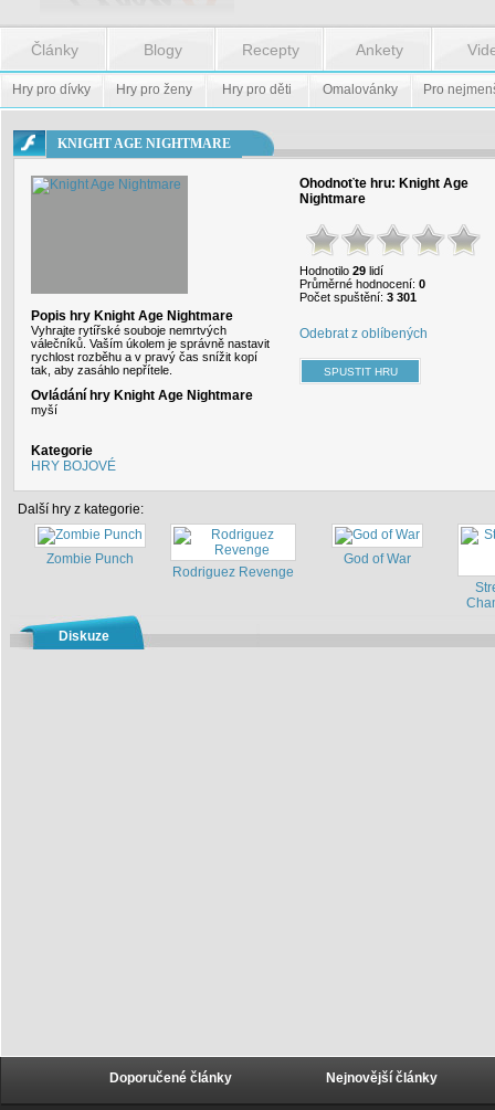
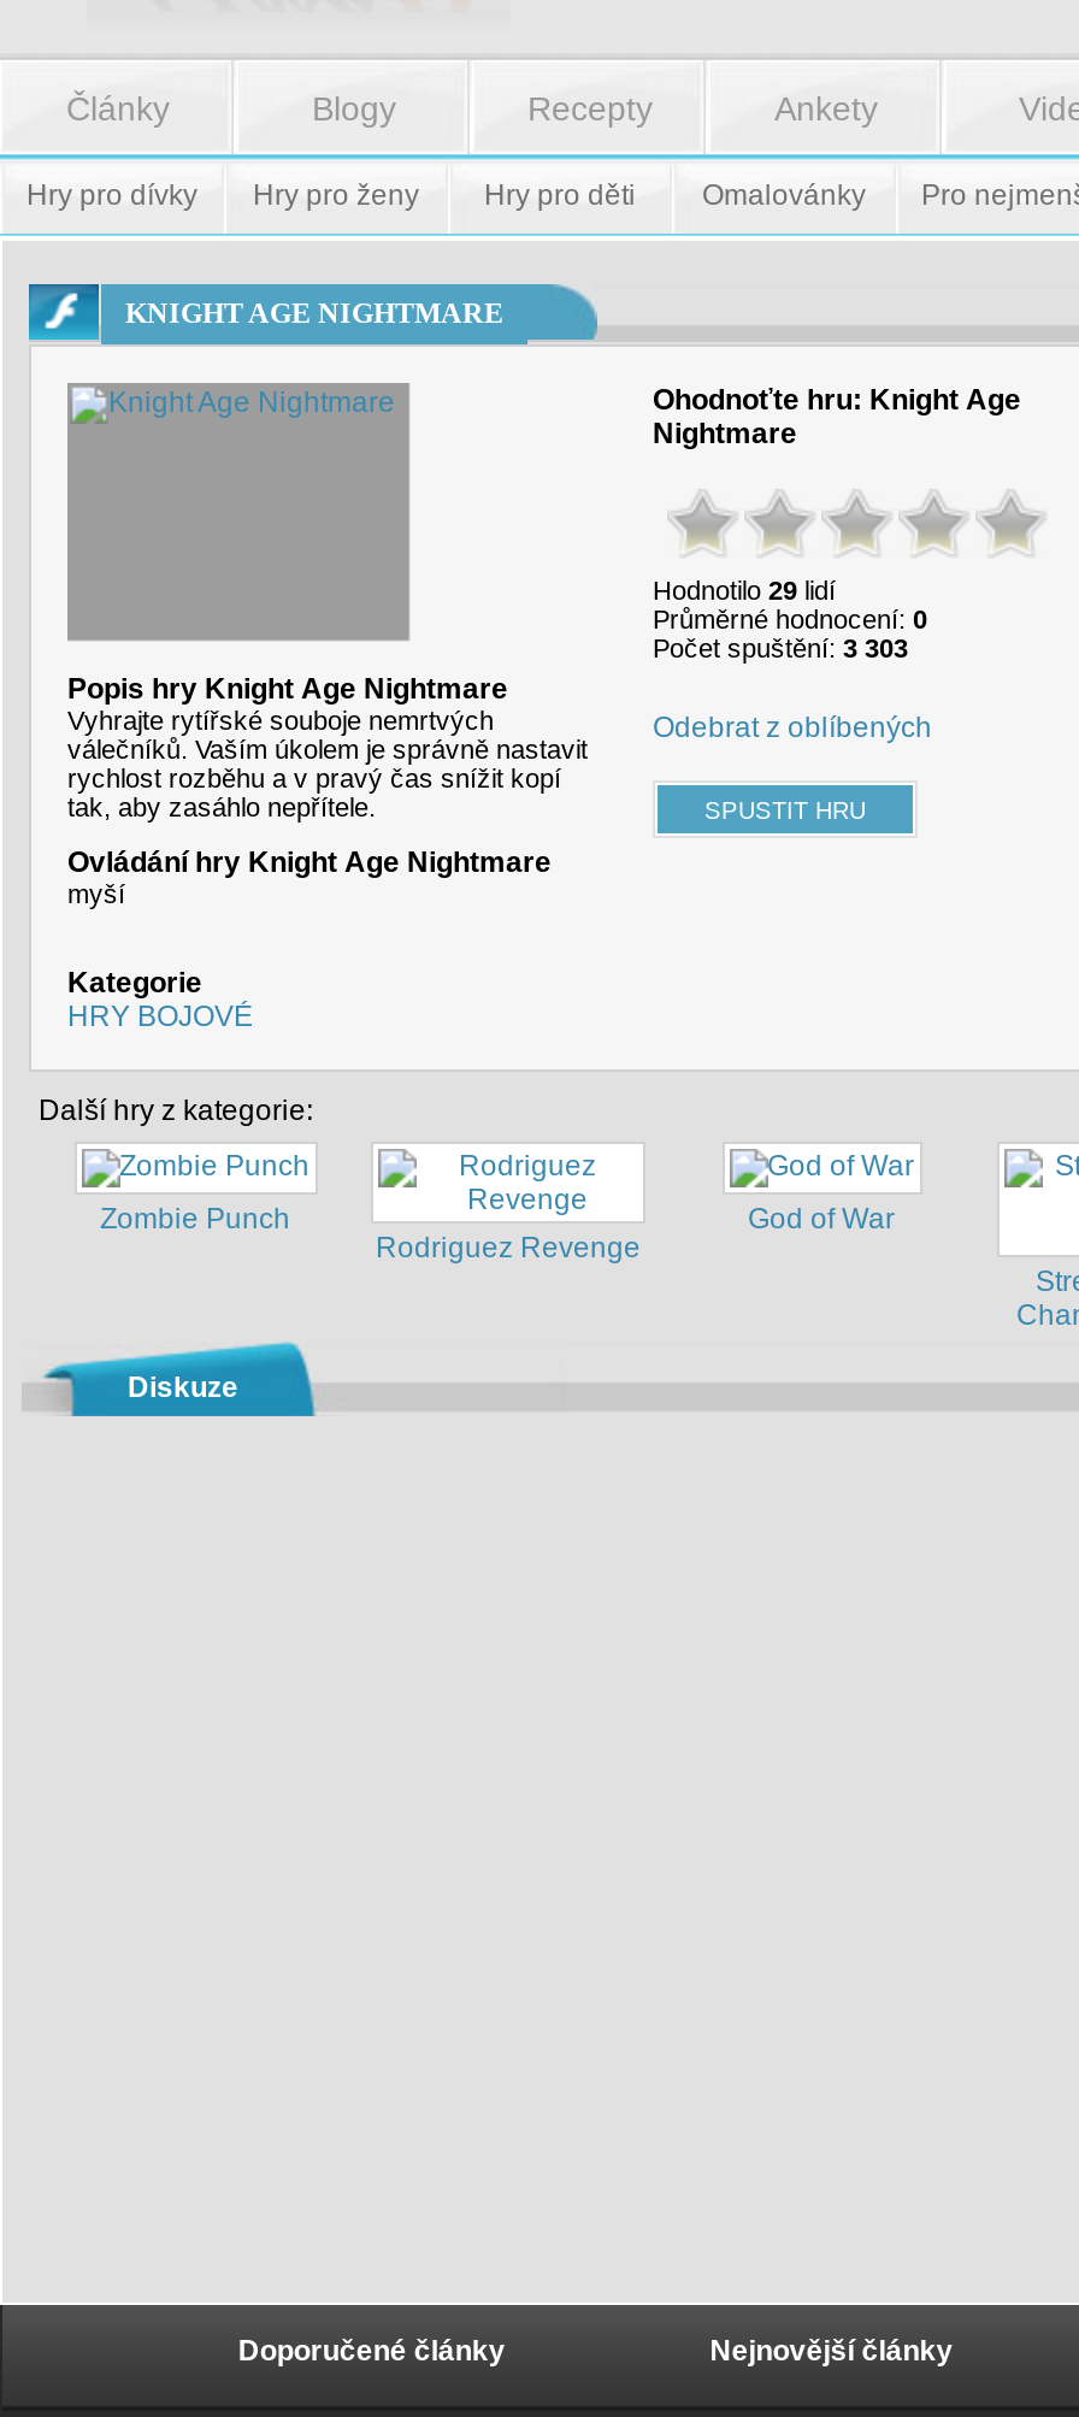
- Počet spuštění: 3 301
+ Počet spuštění: 3 303
